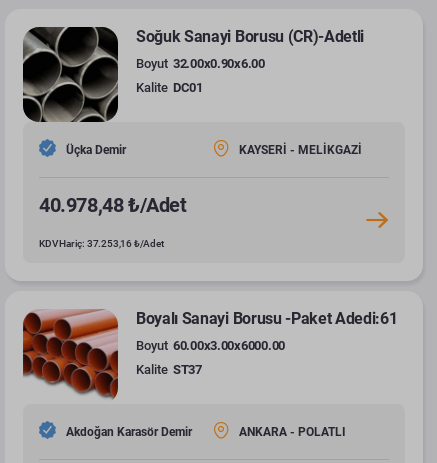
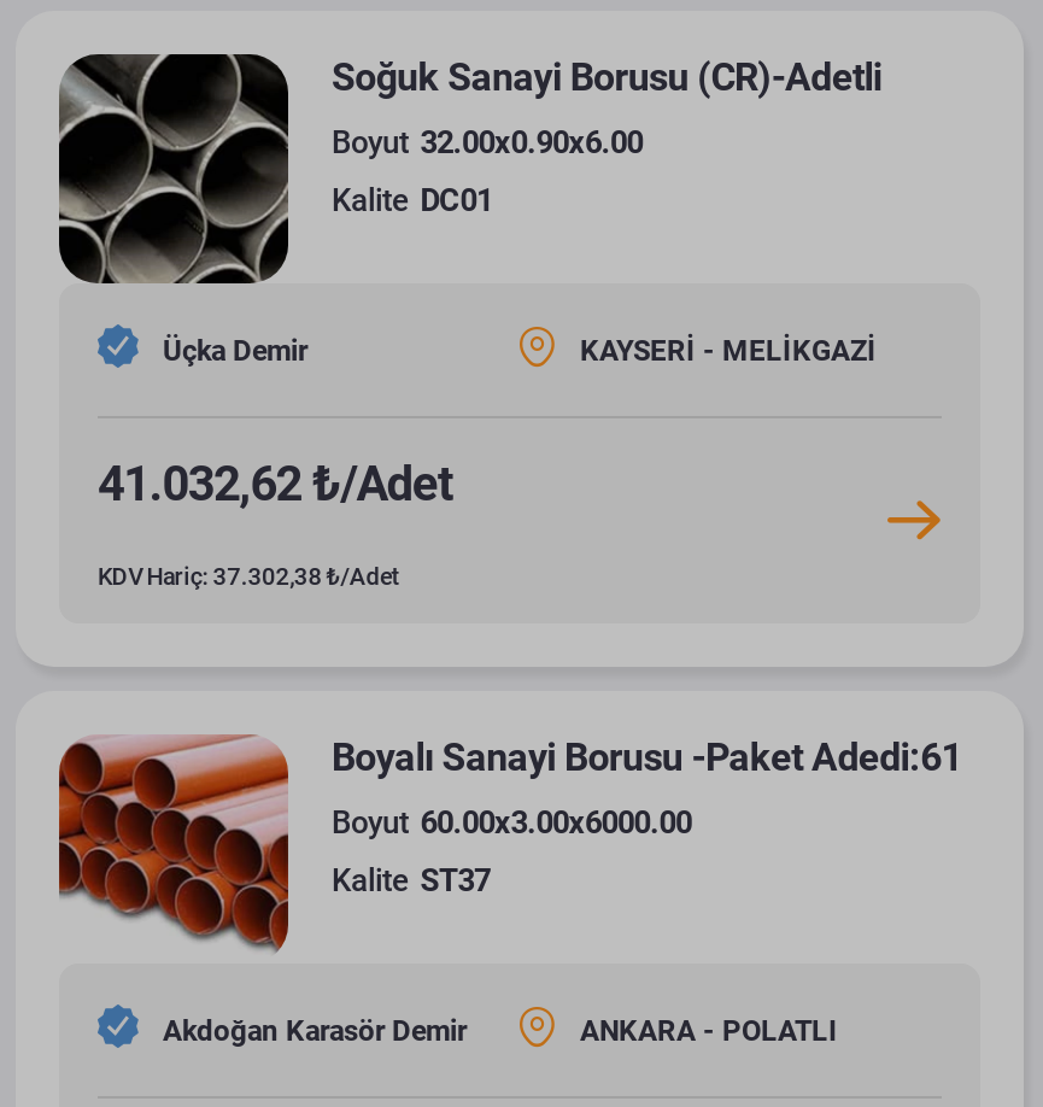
- 40.978,48 ₺/Adet
+ 41.032,62 ₺/Adet

- KDV Hariç: 37.253,16 ₺/Adet
+ KDV Hariç: 37.302,38 ₺/Adet
